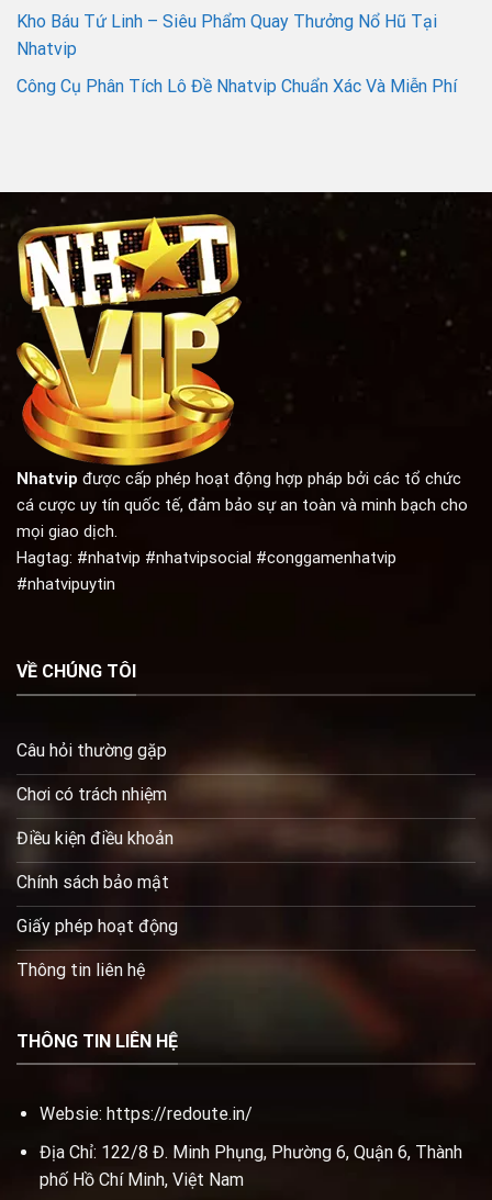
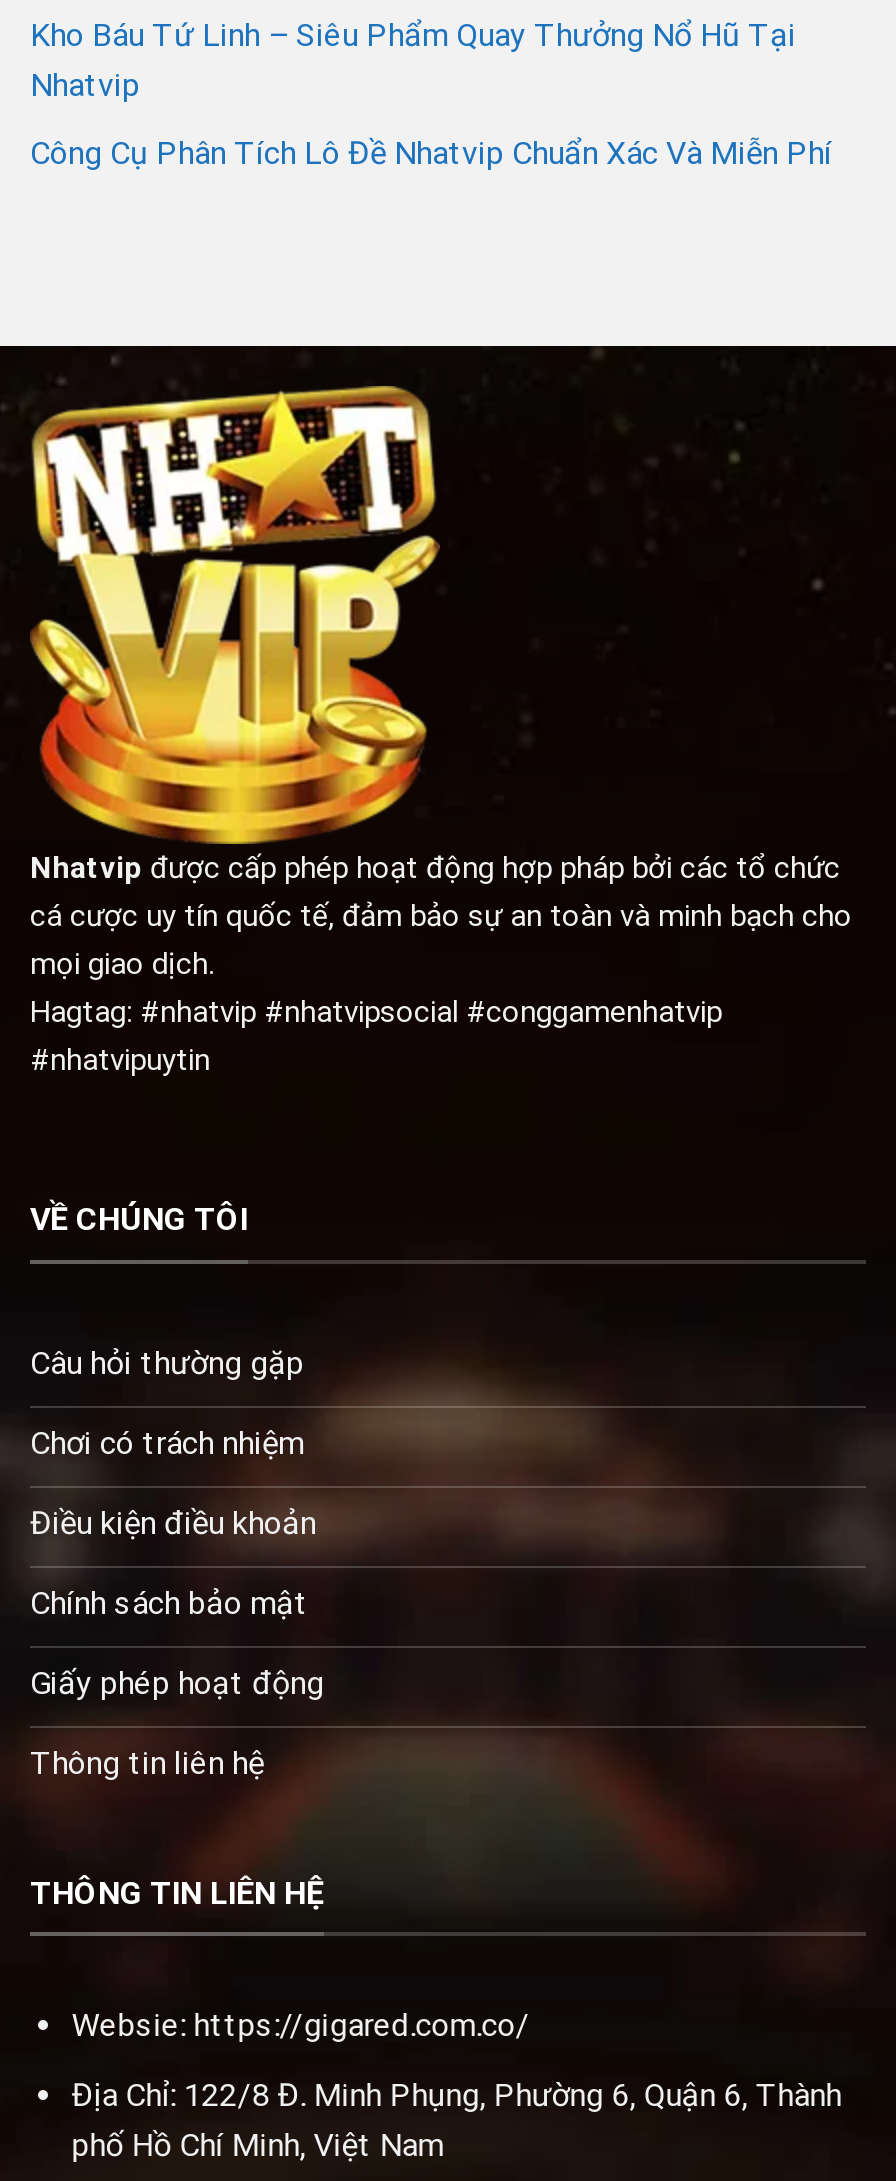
- Websie: https://redoute.in/
+ Websie: https://gigared.com.co/
